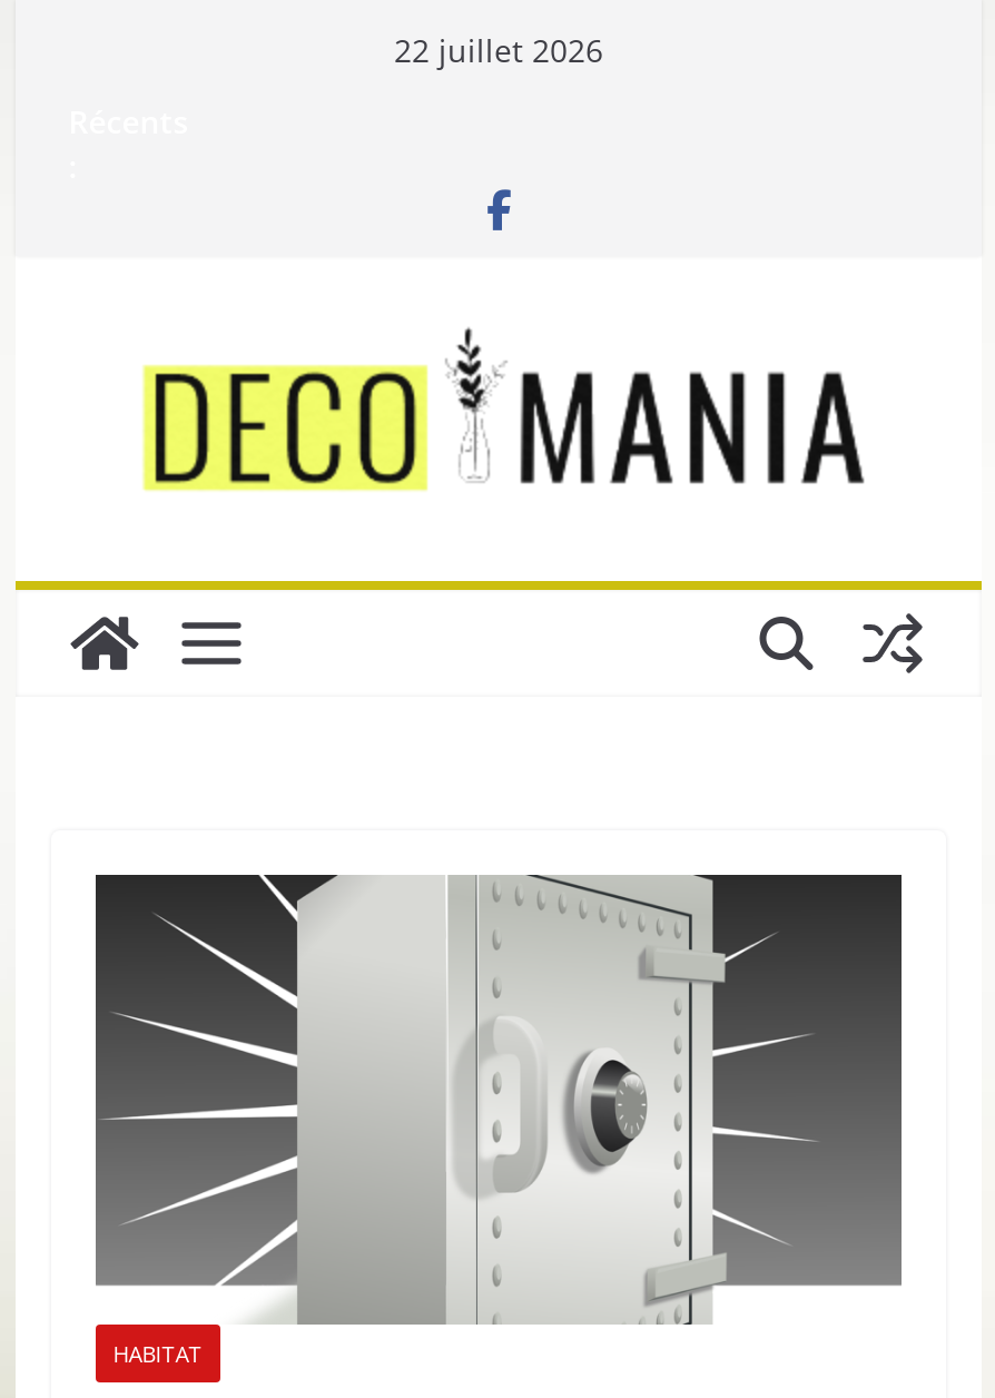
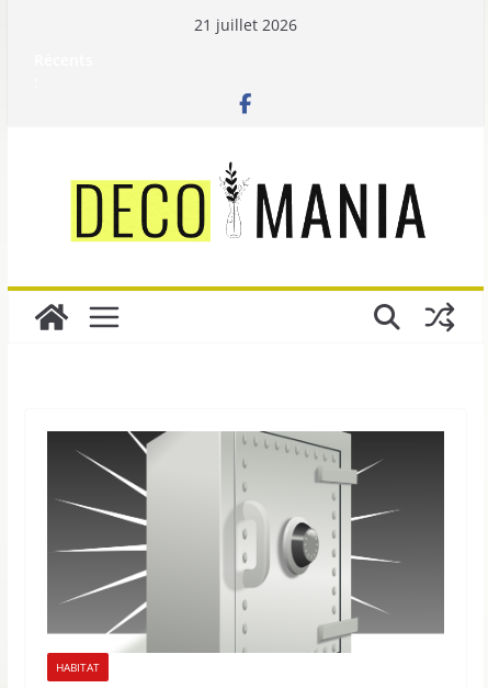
- 22 juillet 2026
+ 21 juillet 2026
